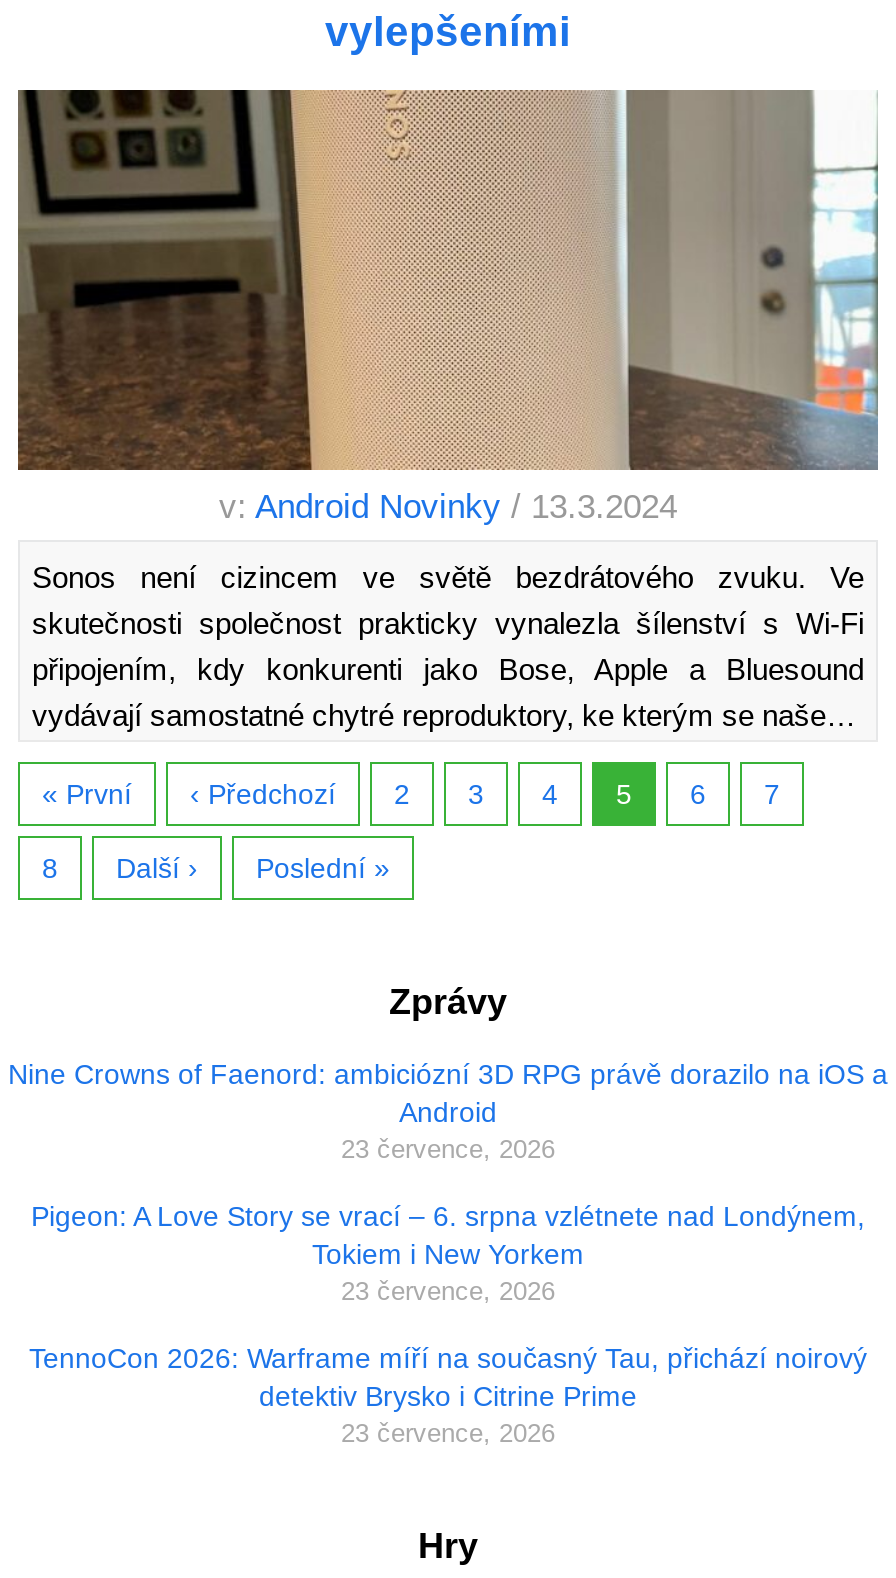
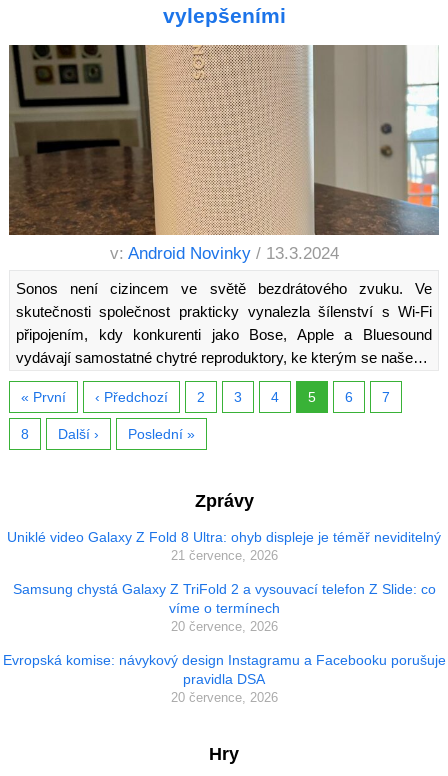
- Nine Crowns of Faenord: ambiciózní 3D RPG právě dorazilo na iOS a
- Android
- 23 července, 2026
+ Uniklé video Galaxy Z Fold 8 Ultra: ohyb displeje je téměř neviditelný
+ 21 července, 2026

- Pigeon: A Love Story se vrací – 6. srpna vzlétnete nad Londýnem,
- Tokiem i New Yorkem
- 23 července, 2026
+ Samsung chystá Galaxy Z TriFold 2 a vysouvací telefon Z Slide: co
+ víme o termínech
+ 20 července, 2026

- TennoCon 2026: Warframe míří na současný Tau, přichází noirový
- detektiv Brysko i Citrine Prime
- 23 července, 2026
+ Evropská komise: návykový design Instagramu a Facebooku porušuje
+ pravidla DSA
+ 20 července, 2026
